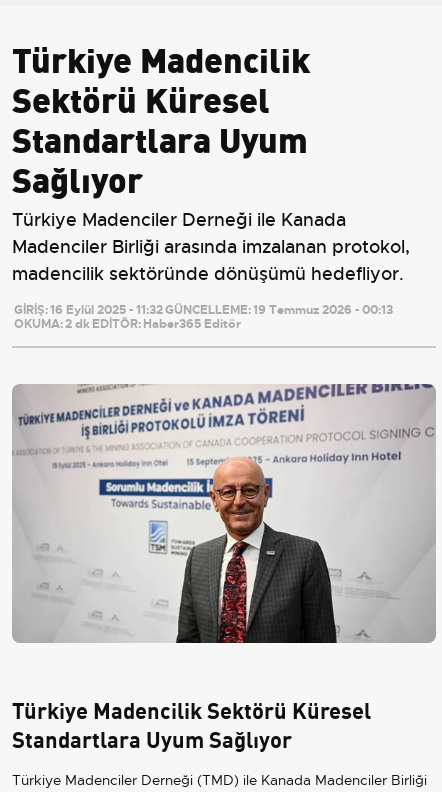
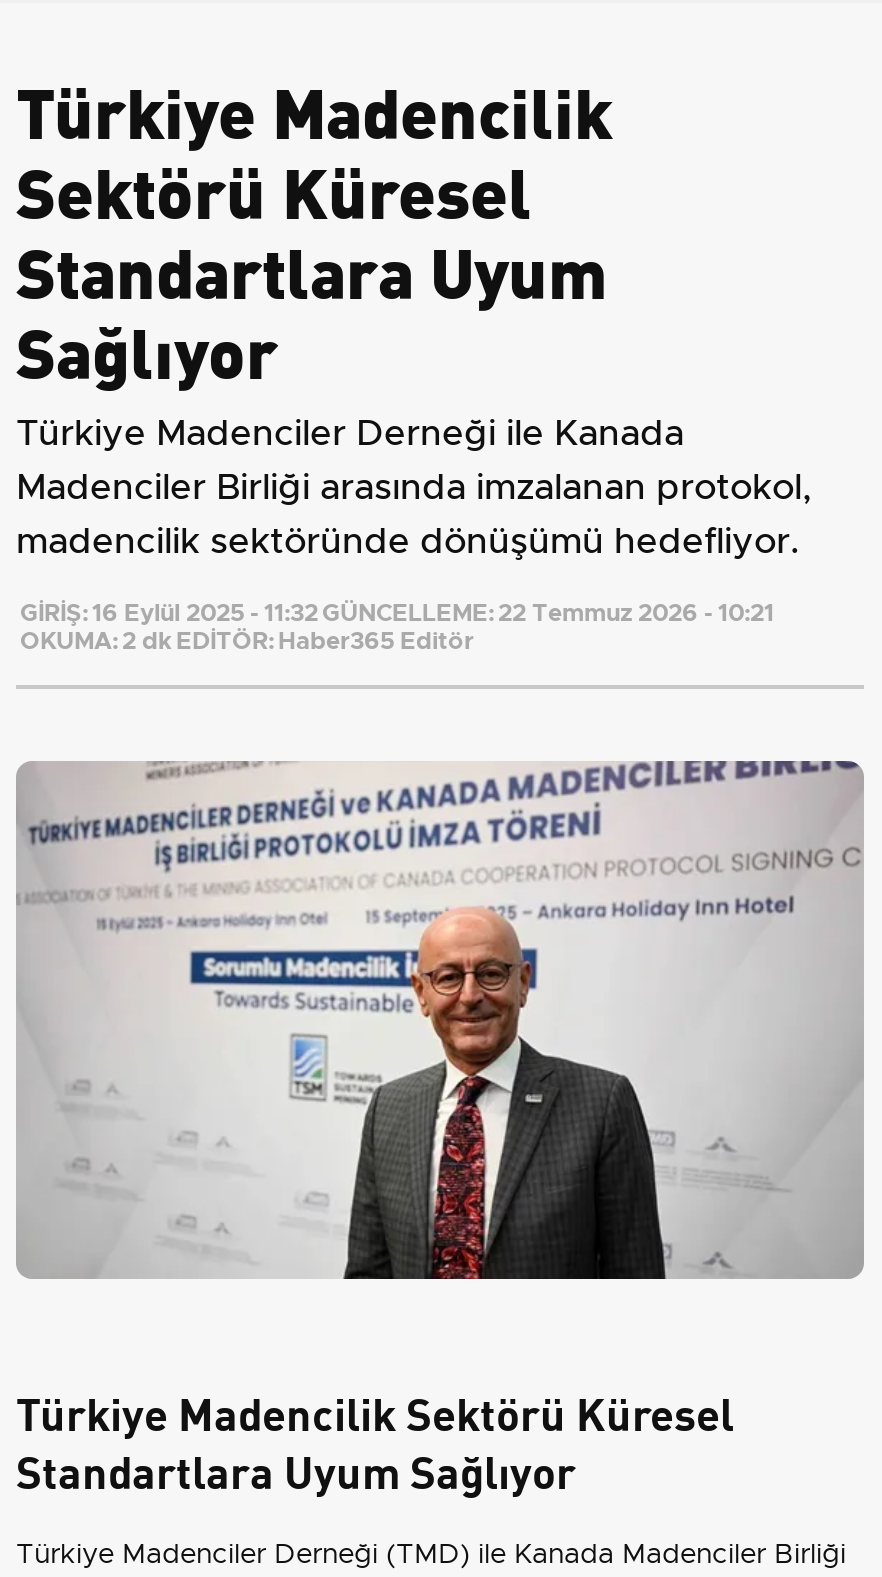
- GİRİŞ: 16 Eylül 2025 - 11:32 GÜNCELLEME: 19 Temmuz 2026 - 00:13
+ GİRİŞ: 16 Eylül 2025 - 11:32 GÜNCELLEME: 22 Temmuz 2026 - 10:21
